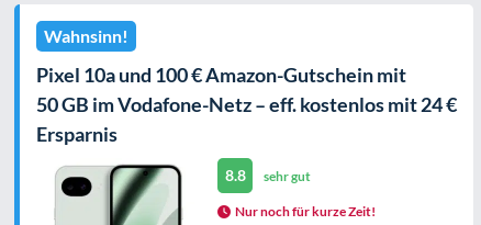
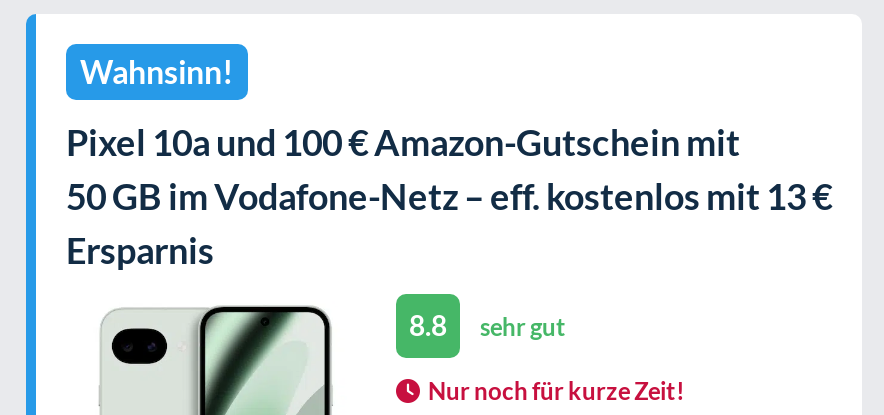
- 50 GB im Vodafone-Netz – eff. kostenlos mit 24 €
+ 50 GB im Vodafone-Netz – eff. kostenlos mit 13 €
